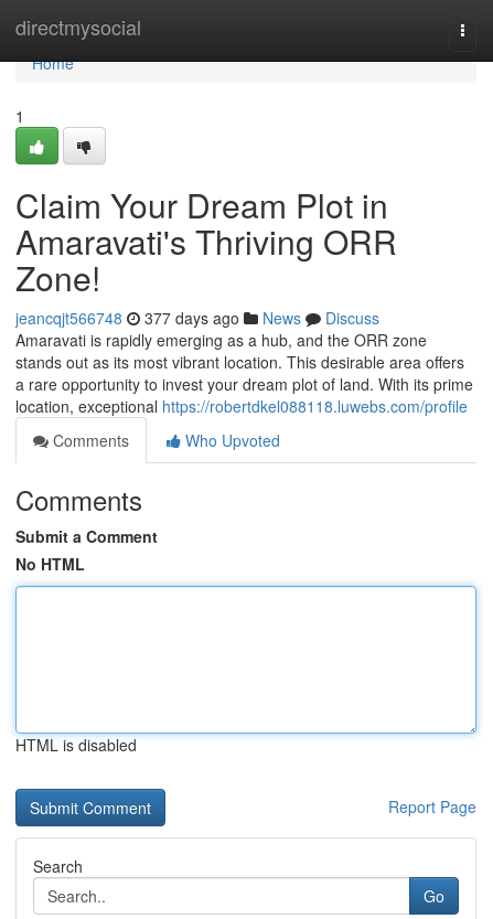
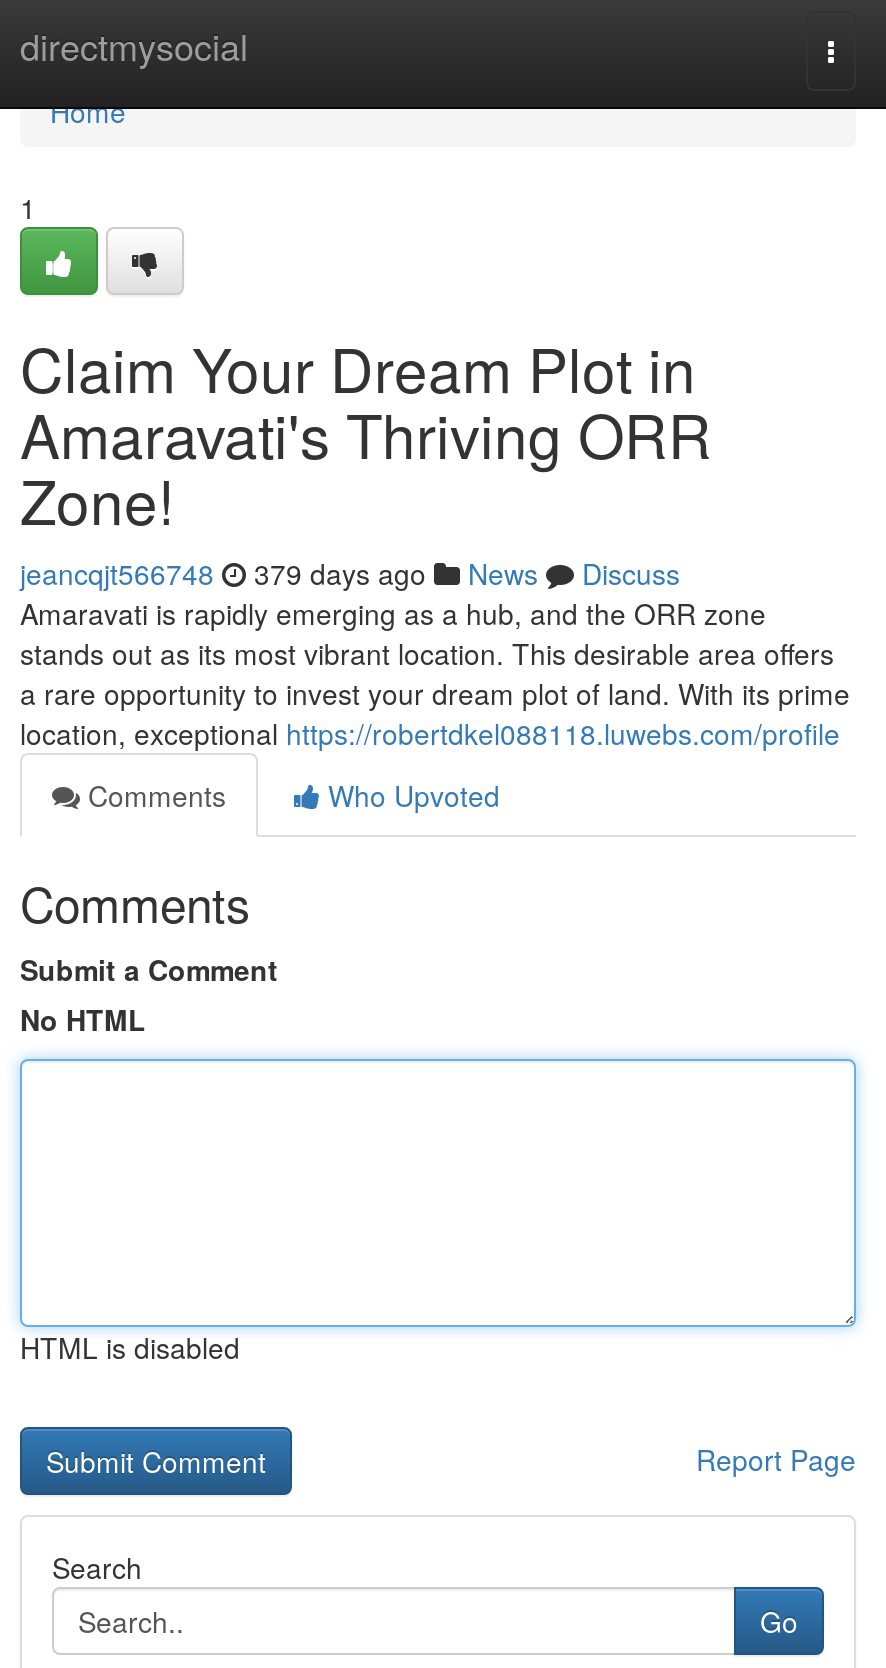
- jeancqjt566748 377 days ago News Discuss
+ jeancqjt566748 379 days ago News Discuss
